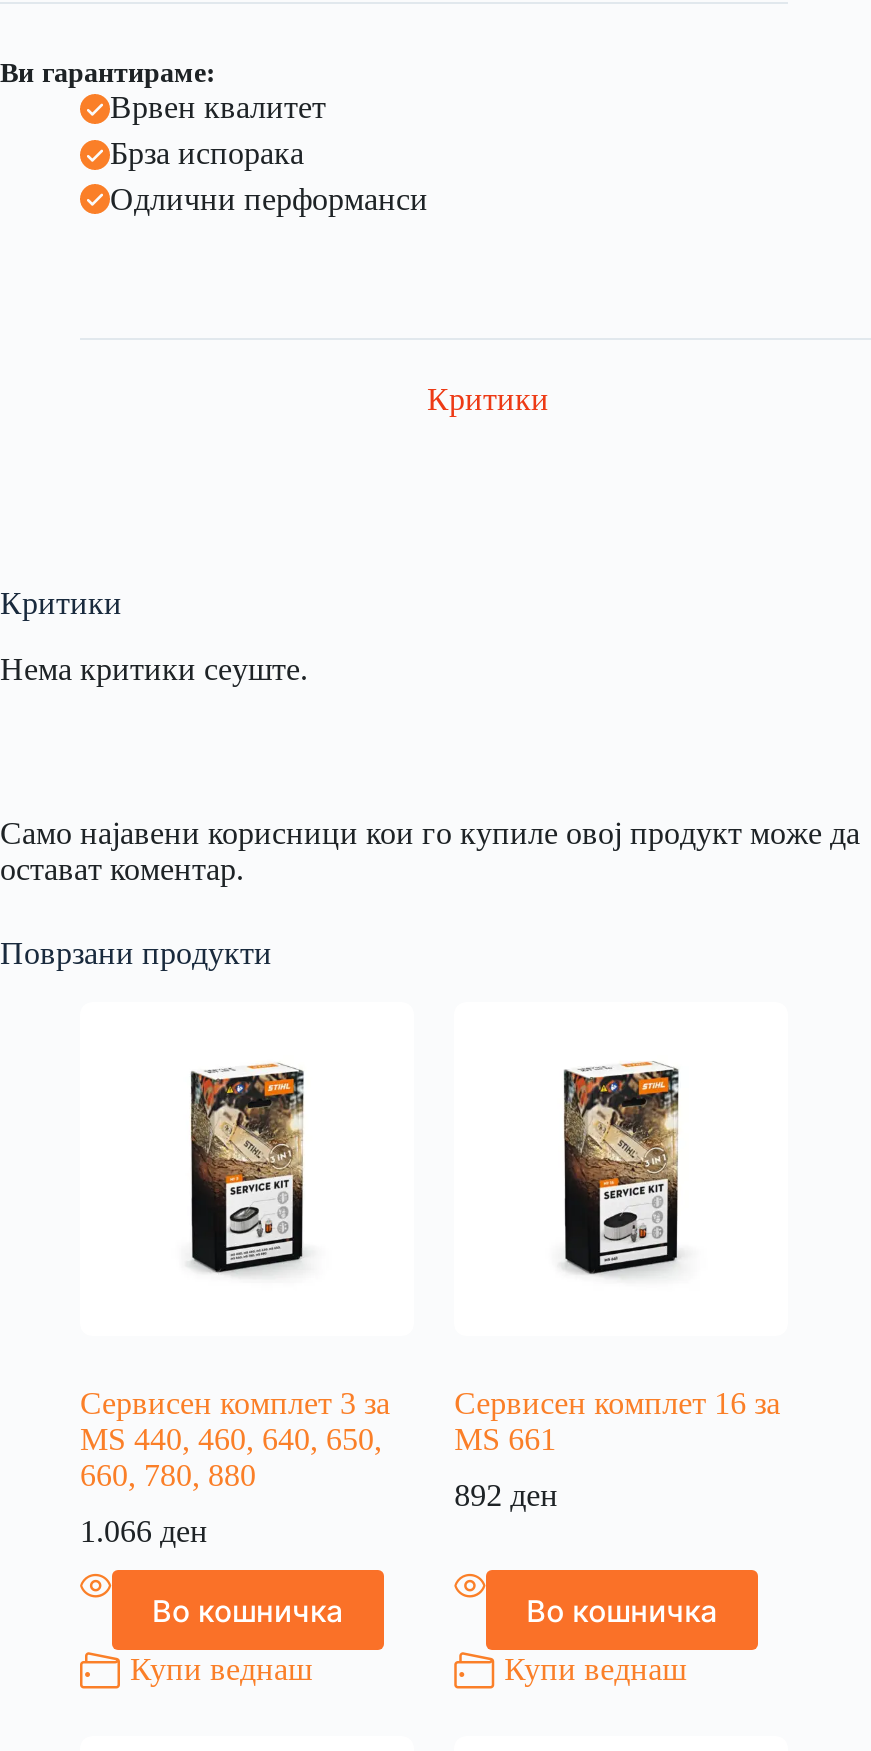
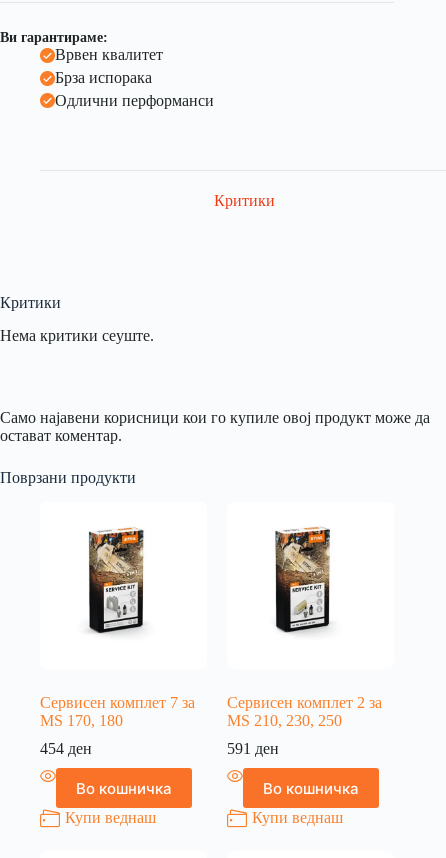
- [image]
+ [image]

- [image]
+ [image]

- Сервисен комплет 3 за
- MS 440, 460, 640, 650,
- 660, 780, 880
+ Сервисен комплет 7 за
+ MS 170, 180

- Сервисен комплет 16 за
- MS 661
+ Сервисен комплет 2 за
+ MS 210, 230, 250

- 892 ден
+ 591 ден

- 1.066 ден
+ 454 ден
